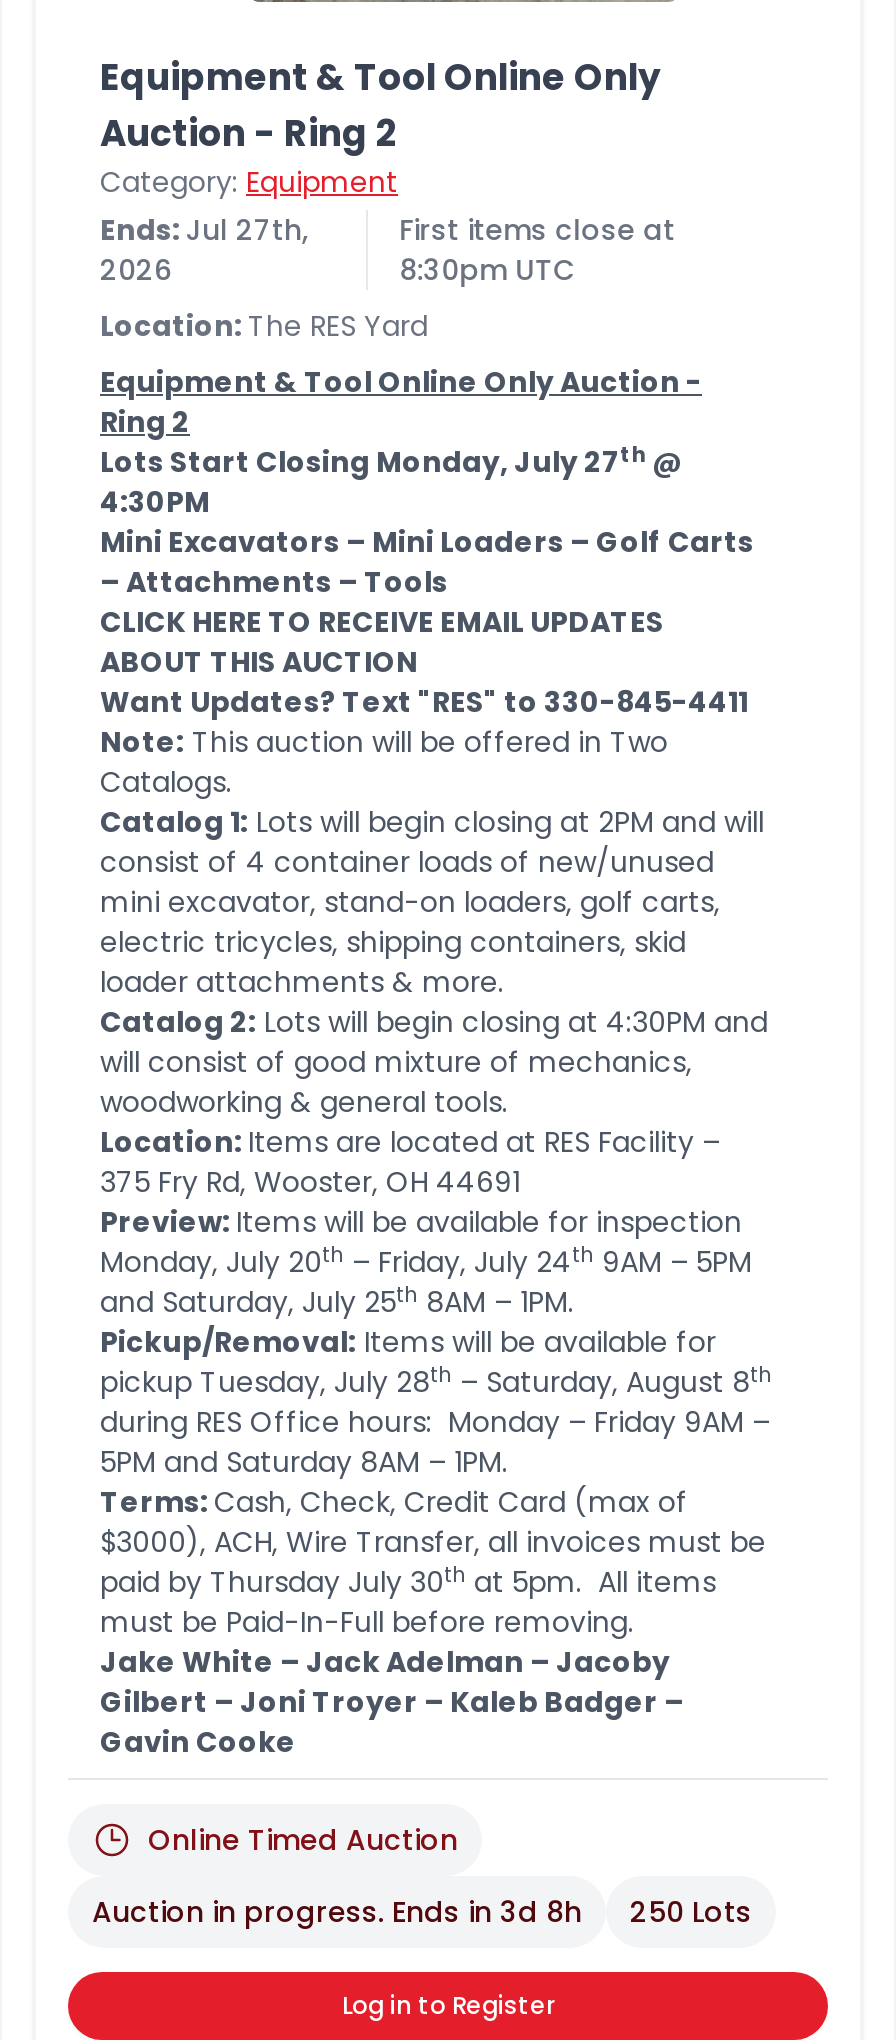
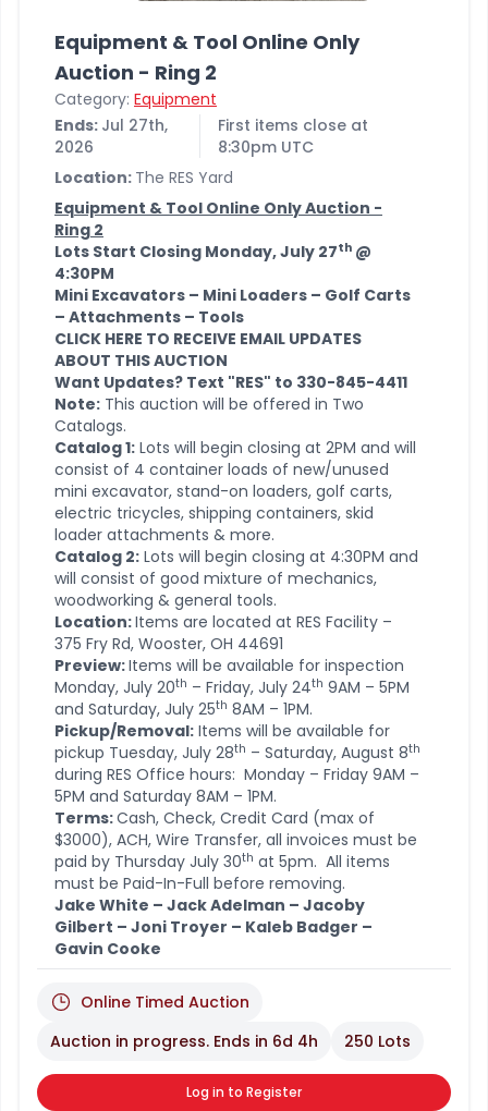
- Auction in progress. Ends in 3d 8h
+ Auction in progress. Ends in 6d 4h
